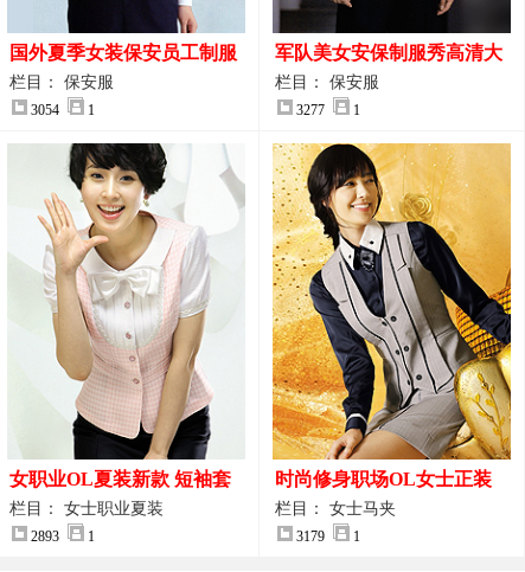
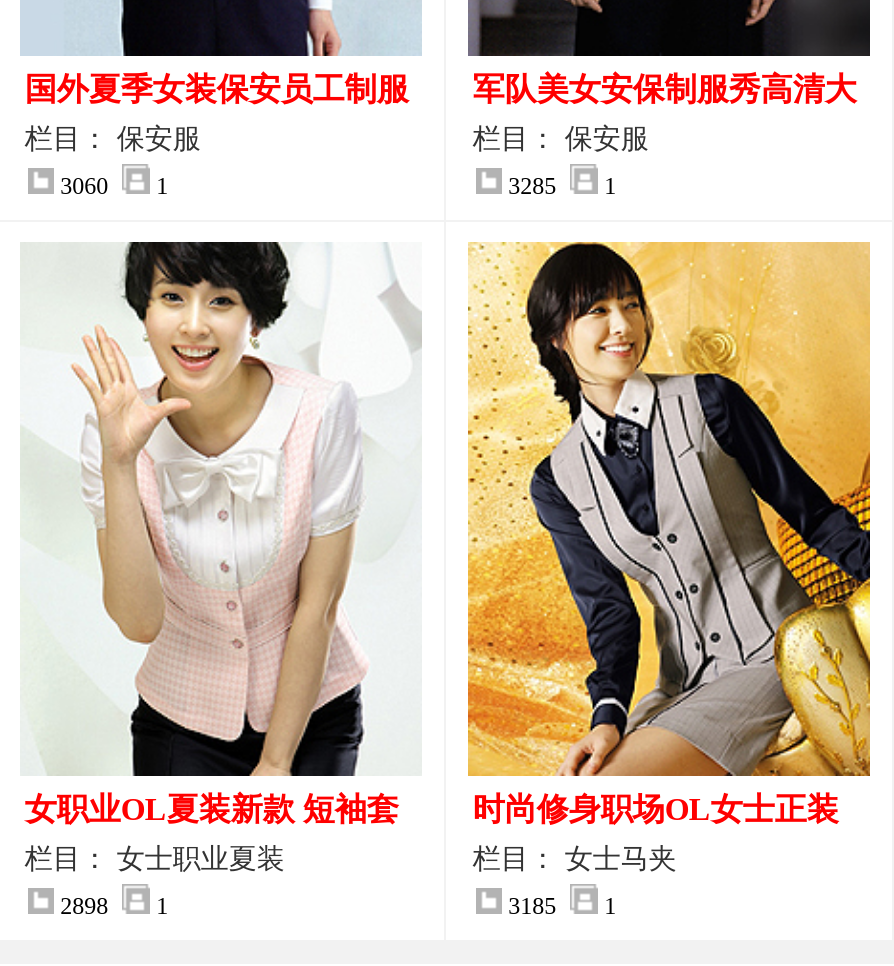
- 3054 1
+ 3060 1

- 3277 1
+ 3285 1

- 2893 1
+ 2898 1

- 3179 1
+ 3185 1
